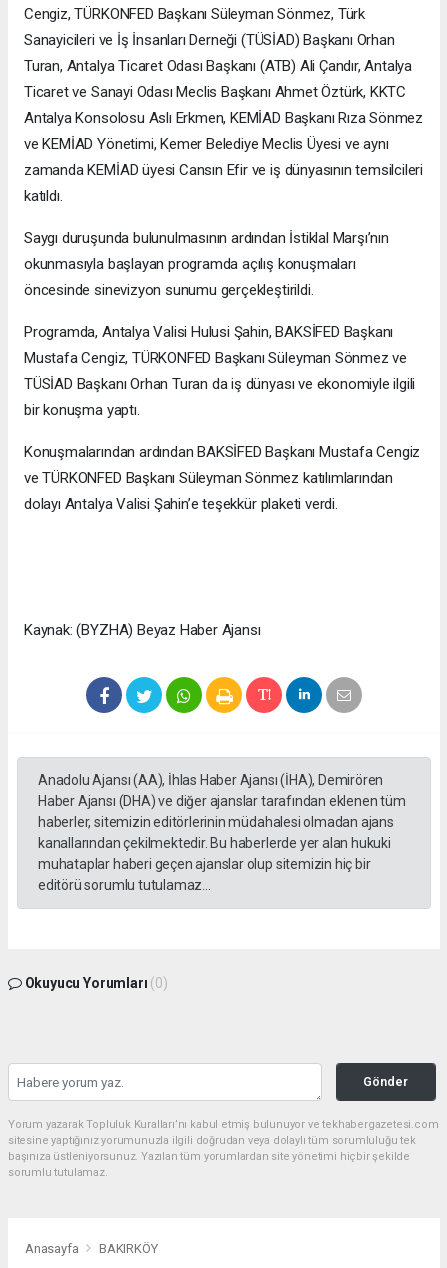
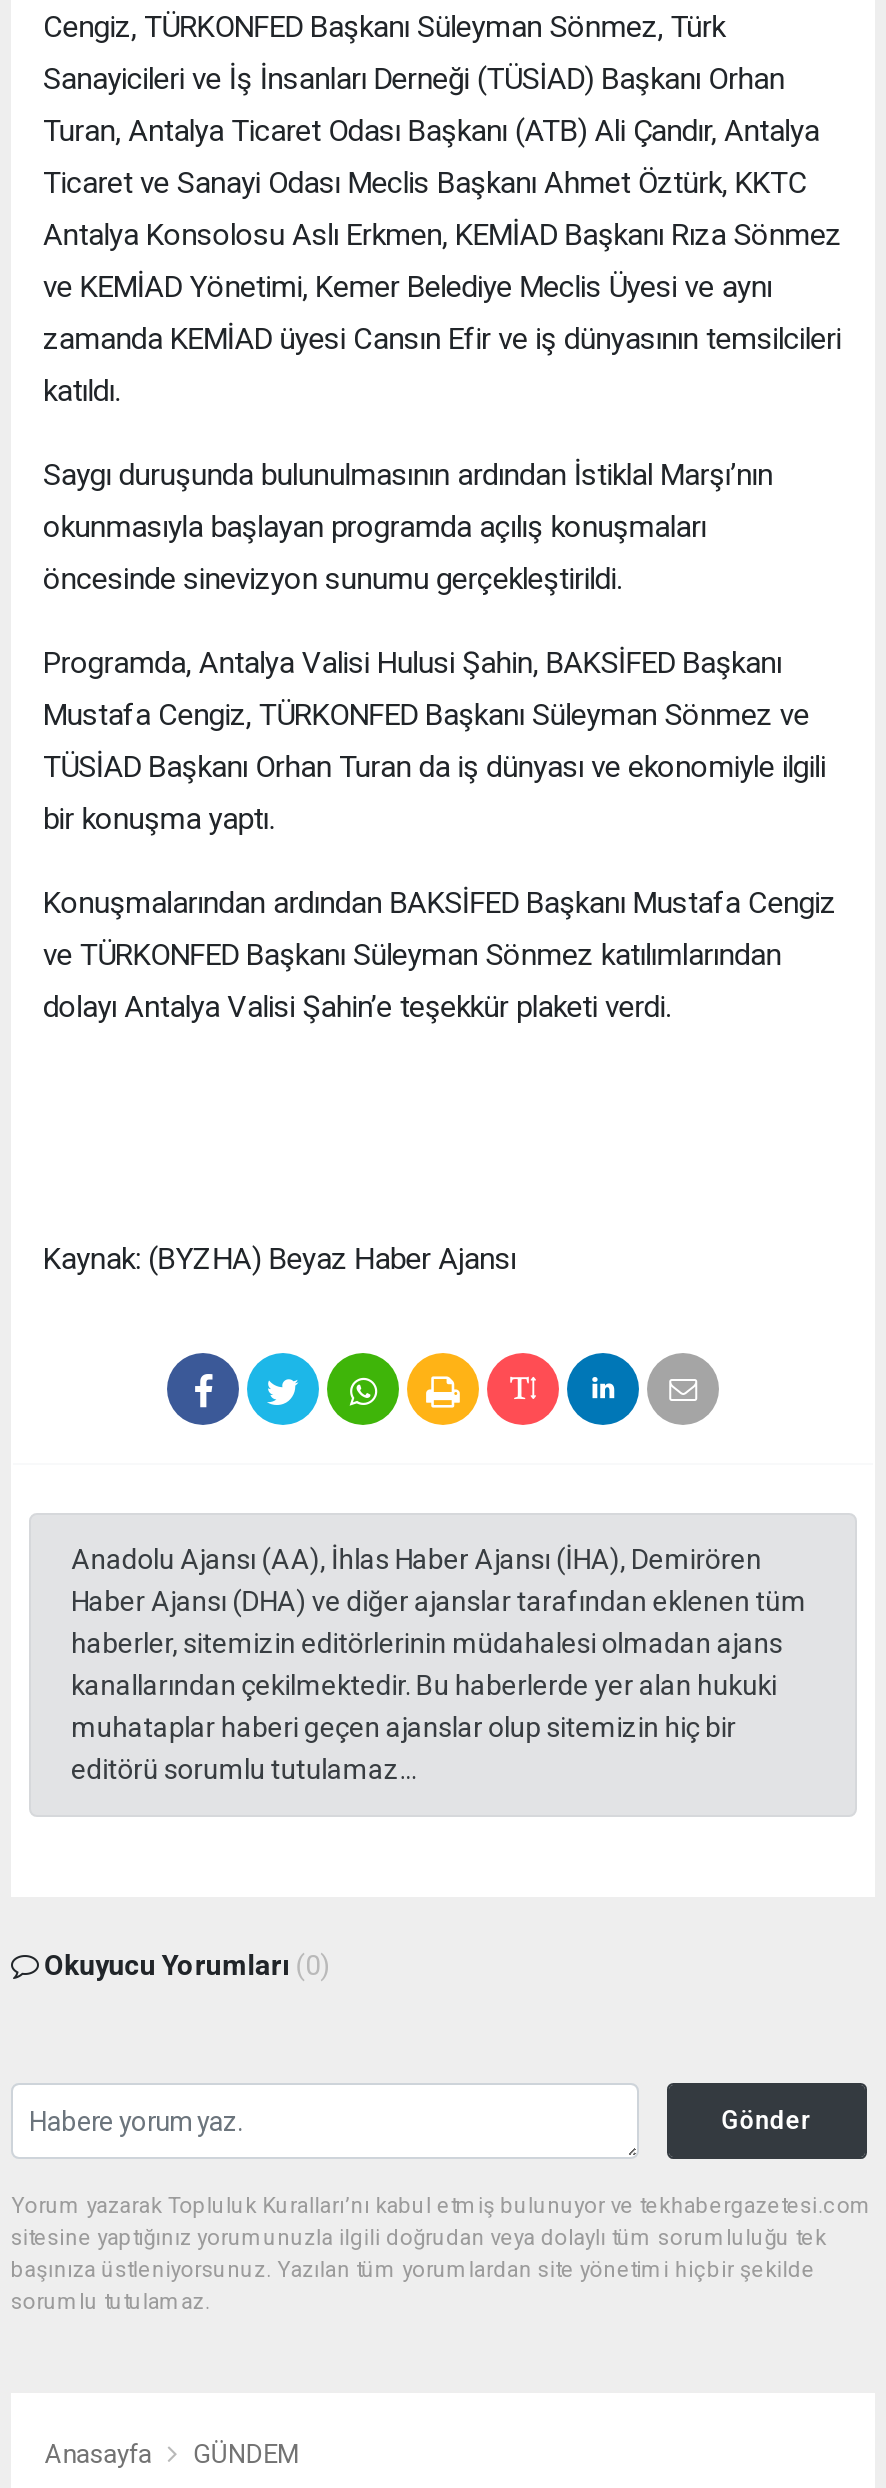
- BAKIRKÖY
+ GÜNDEM
